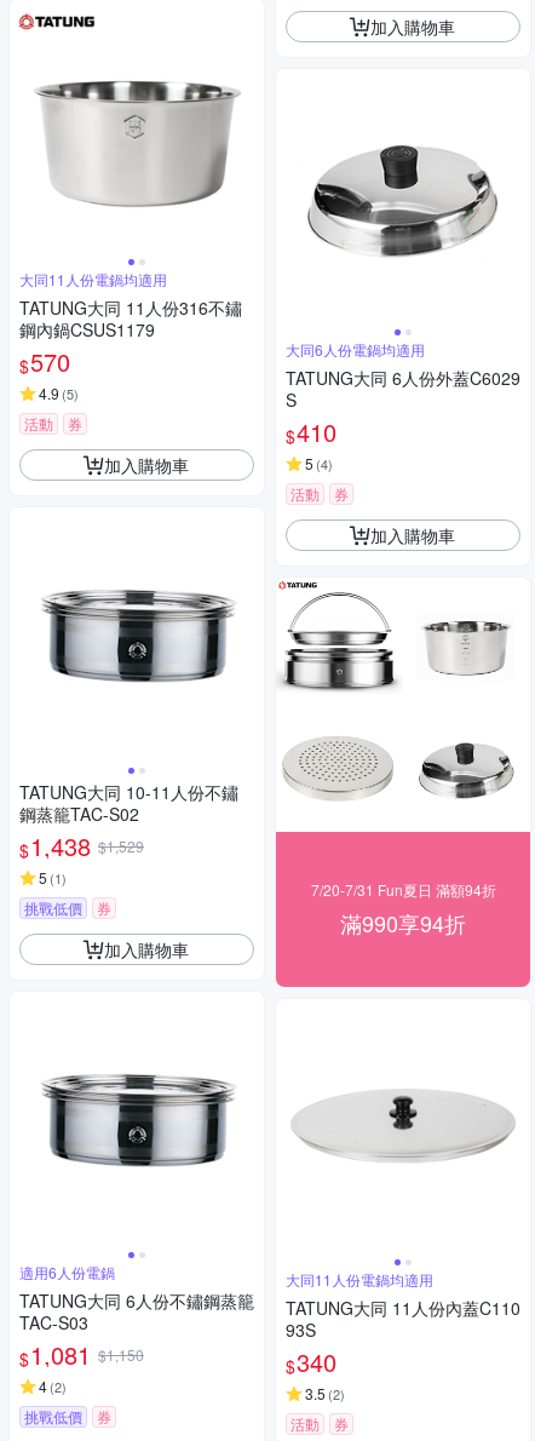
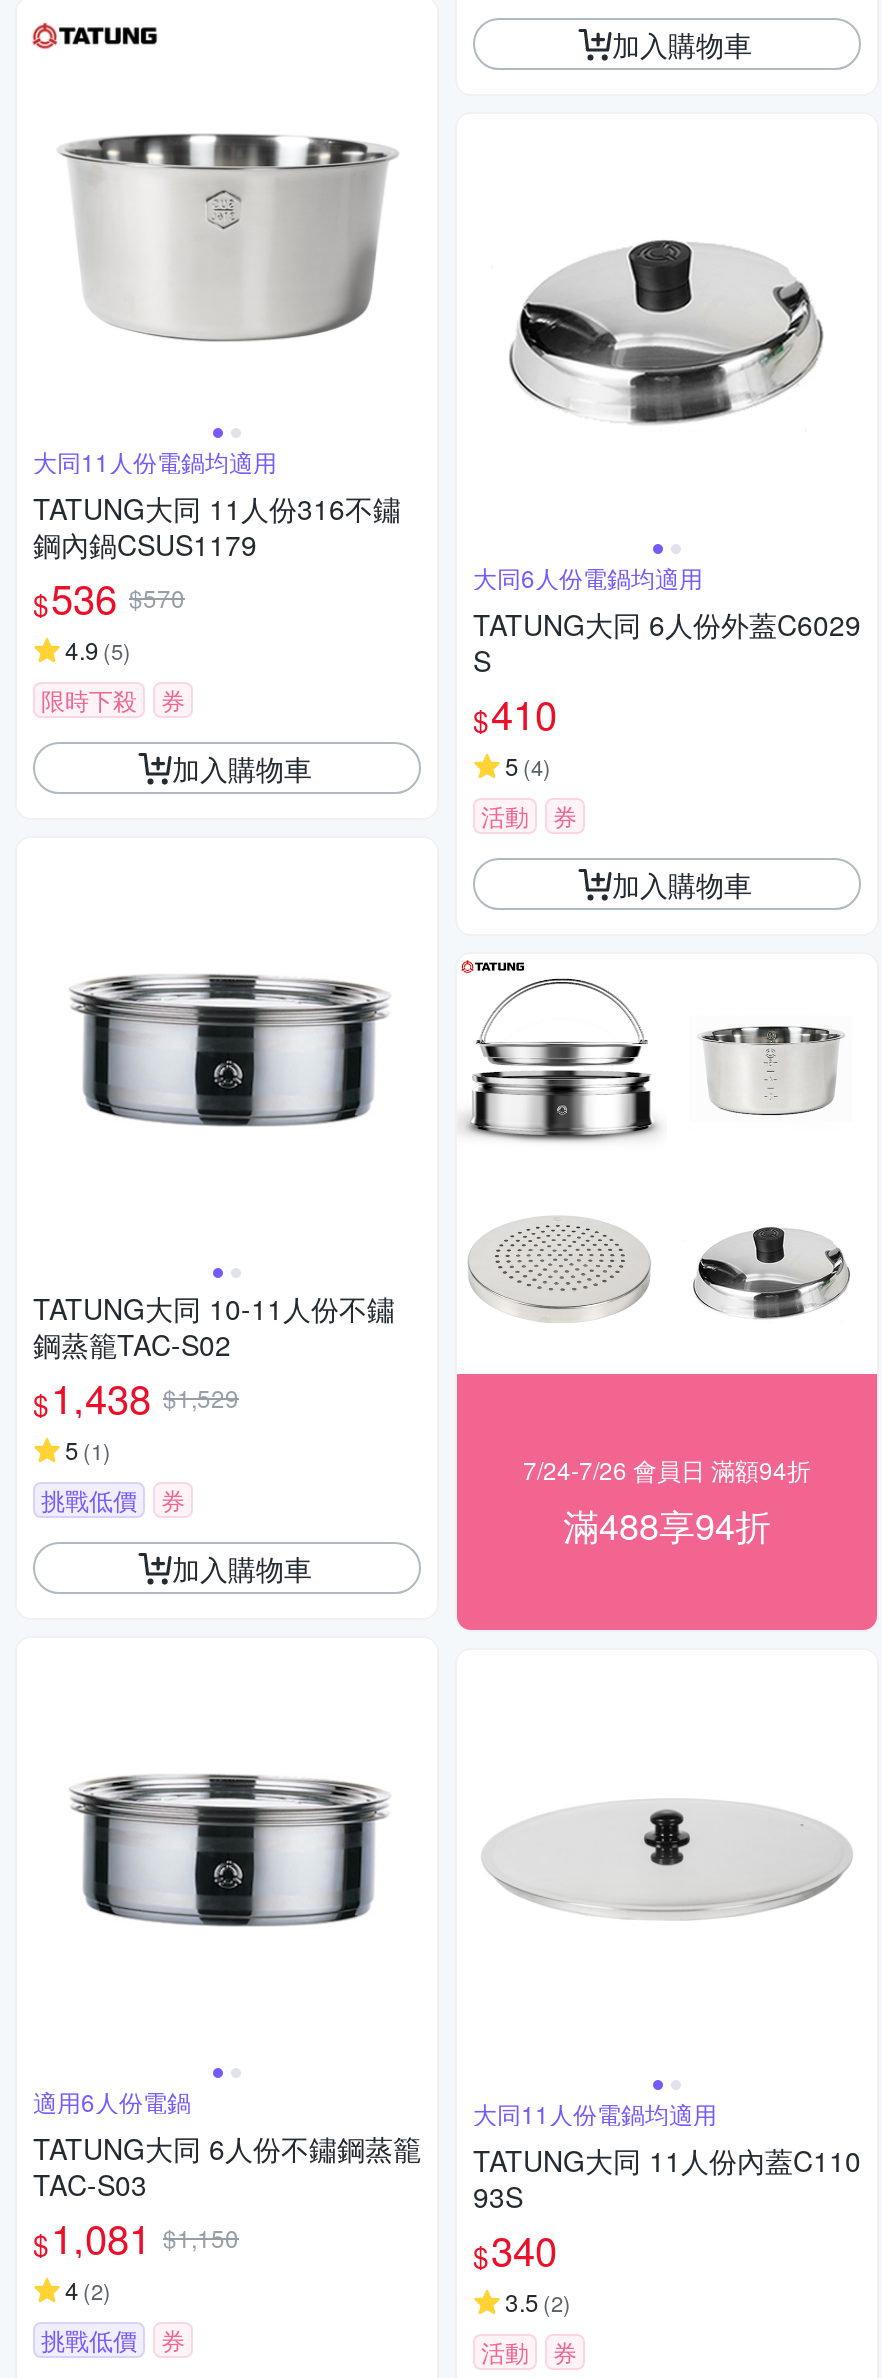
- $570
+ $536 $570

- 活動
+ 限時下殺

- 7/20-7/31 Fun夏日 滿額94折
+ 7/24-7/26 會員日 滿額94折

- 滿990享94折
+ 滿488享94折
